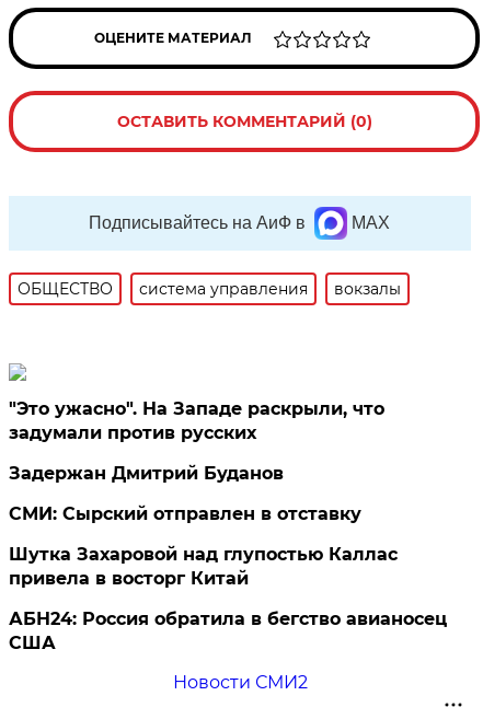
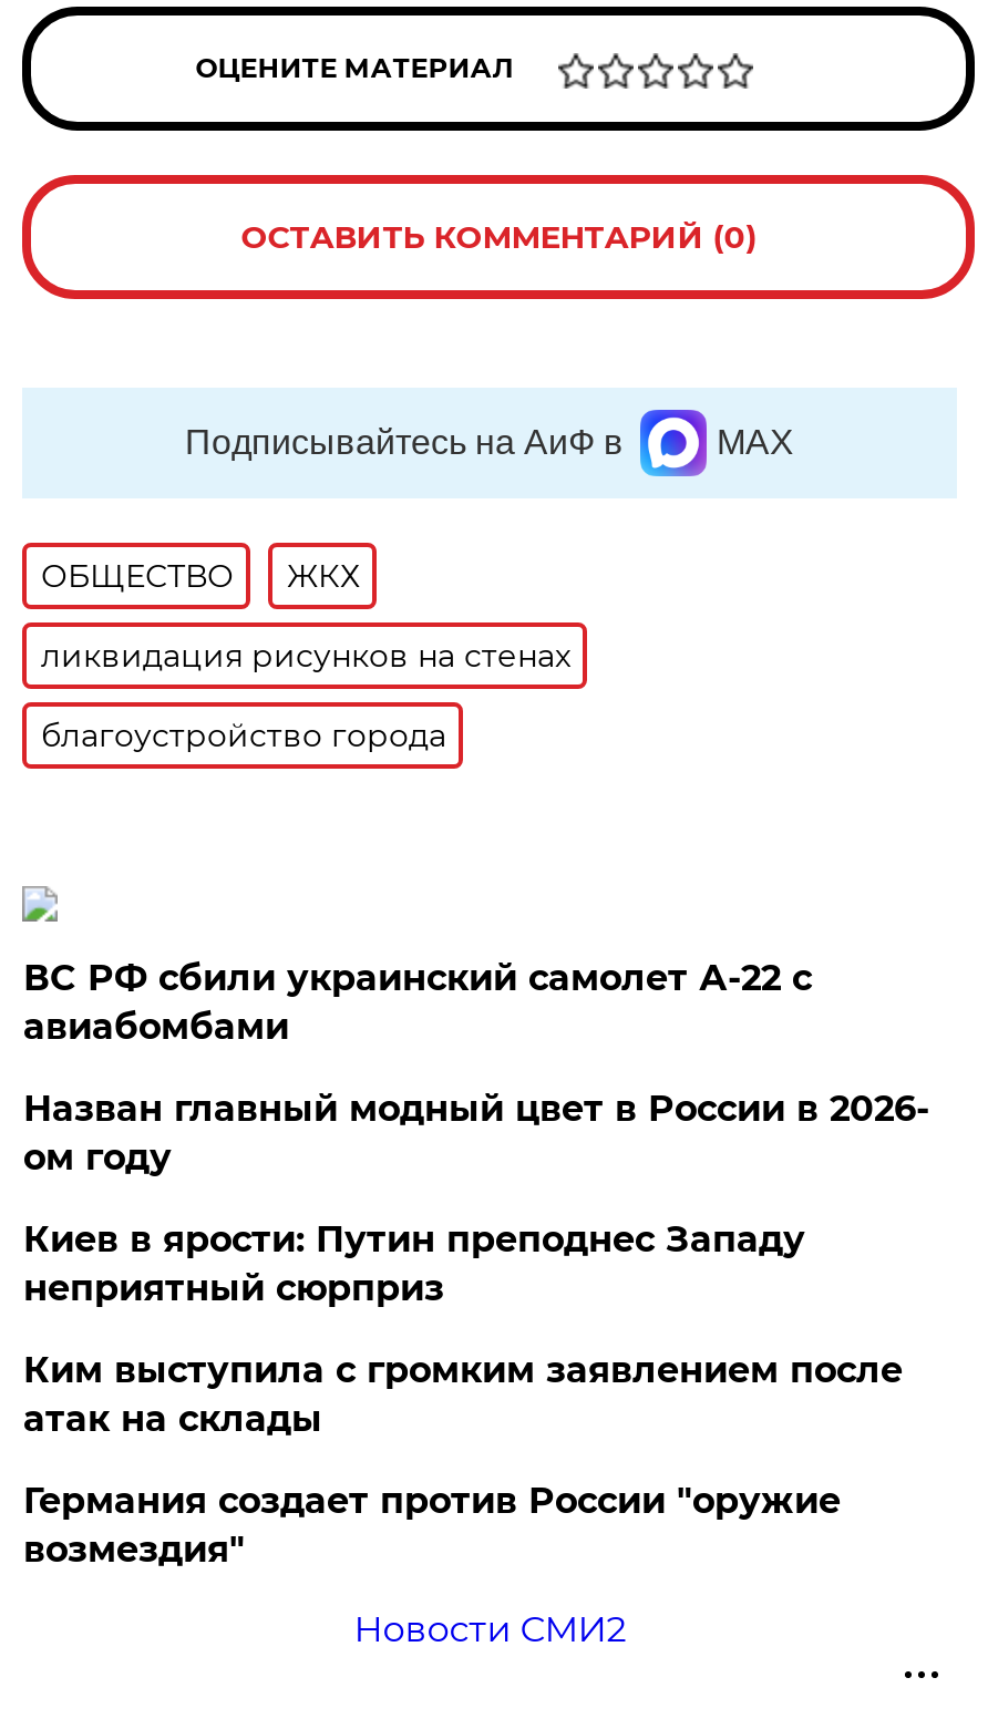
- система управления
- вокзалы
+ ЖКХ
+ ликвидация рисунков на стенах
+ благоустройство города

- "Это ужасно". На Западе раскрыли, что
- задумали против русских
- Задержан Дмитрий Буданов
- СМИ: Сырский отправлен в отставку
- Шутка Захаровой над глупостью Каллас
- привела в восторг Китай
- АБН24: Россия обратила в бегство авианосец
- США
+ ВС РФ сбили украинский самолет А-22 с
+ авиабомбами
+ Назван главный модный цвет в России в 2026-
+ ом году
+ Киев в ярости: Путин преподнес Западу
+ неприятный сюрприз
+ Ким выступила с громким заявлением после
+ атак на склады
+ Германия создает против России "оружие
+ возмездия"
